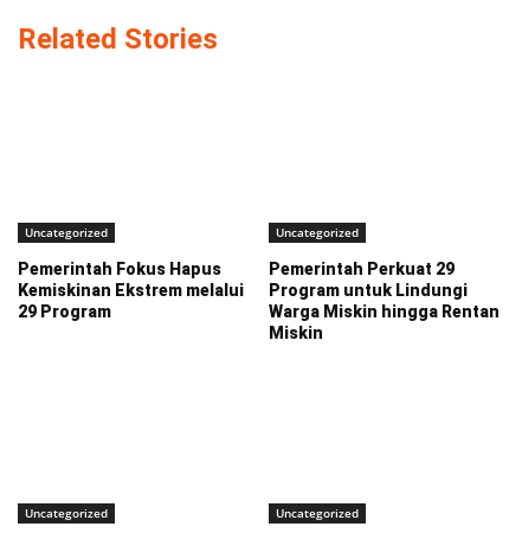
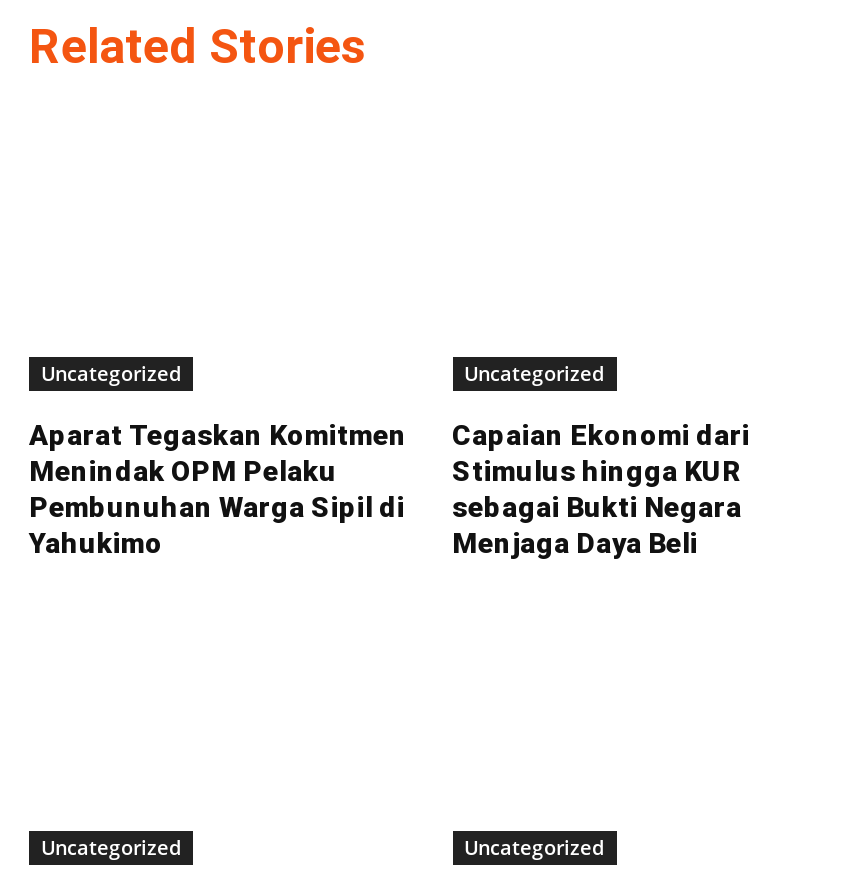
- Pemerintah Fokus Hapus
- Kemiskinan Ekstrem melalui
- 29 Program
+ Aparat Tegaskan Komitmen
+ Menindak OPM Pelaku
+ Pembunuhan Warga Sipil di
+ Yahukimo

- Pemerintah Perkuat 29
- Program untuk Lindungi
- Warga Miskin hingga Rentan
- Miskin
+ Capaian Ekonomi dari
+ Stimulus hingga KUR
+ sebagai Bukti Negara
+ Menjaga Daya Beli
